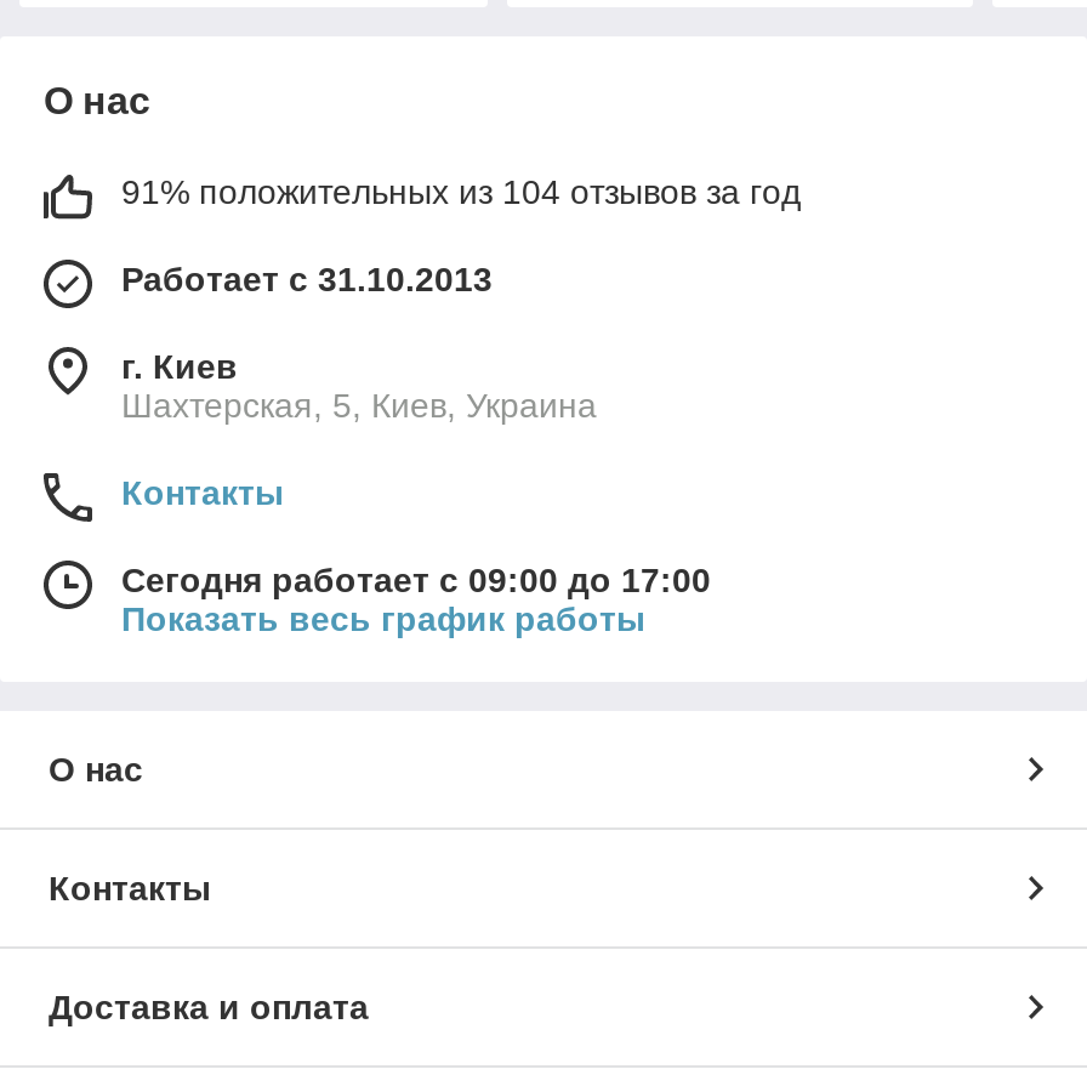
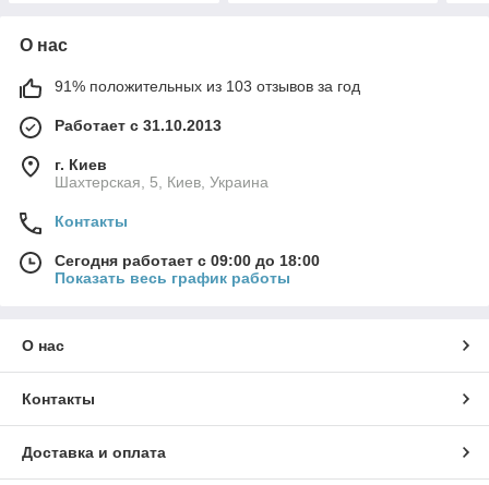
- 91% положительных из 104 отзывов за год
+ 91% положительных из 103 отзывов за год

- Сегодня работает с 09:00 до 17:00
+ Сегодня работает с 09:00 до 18:00
